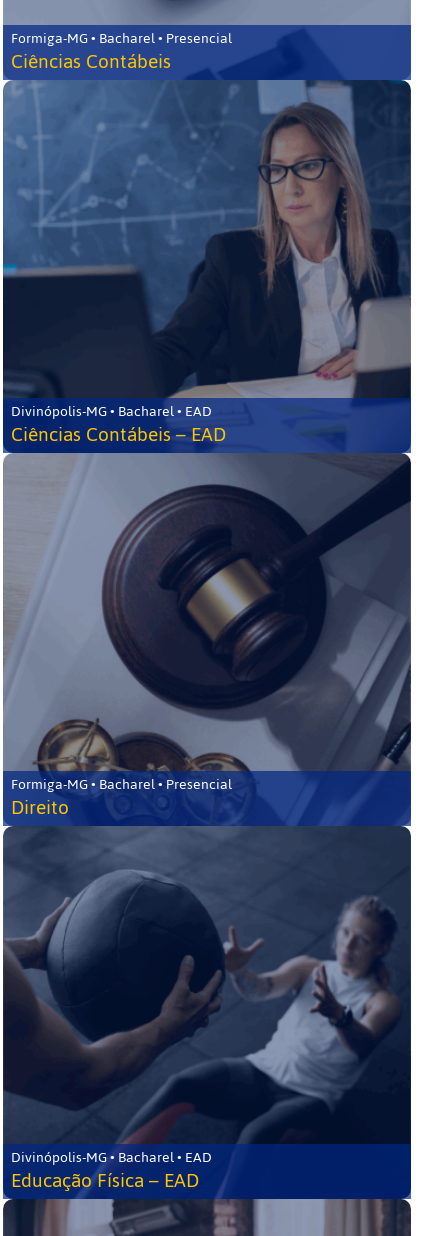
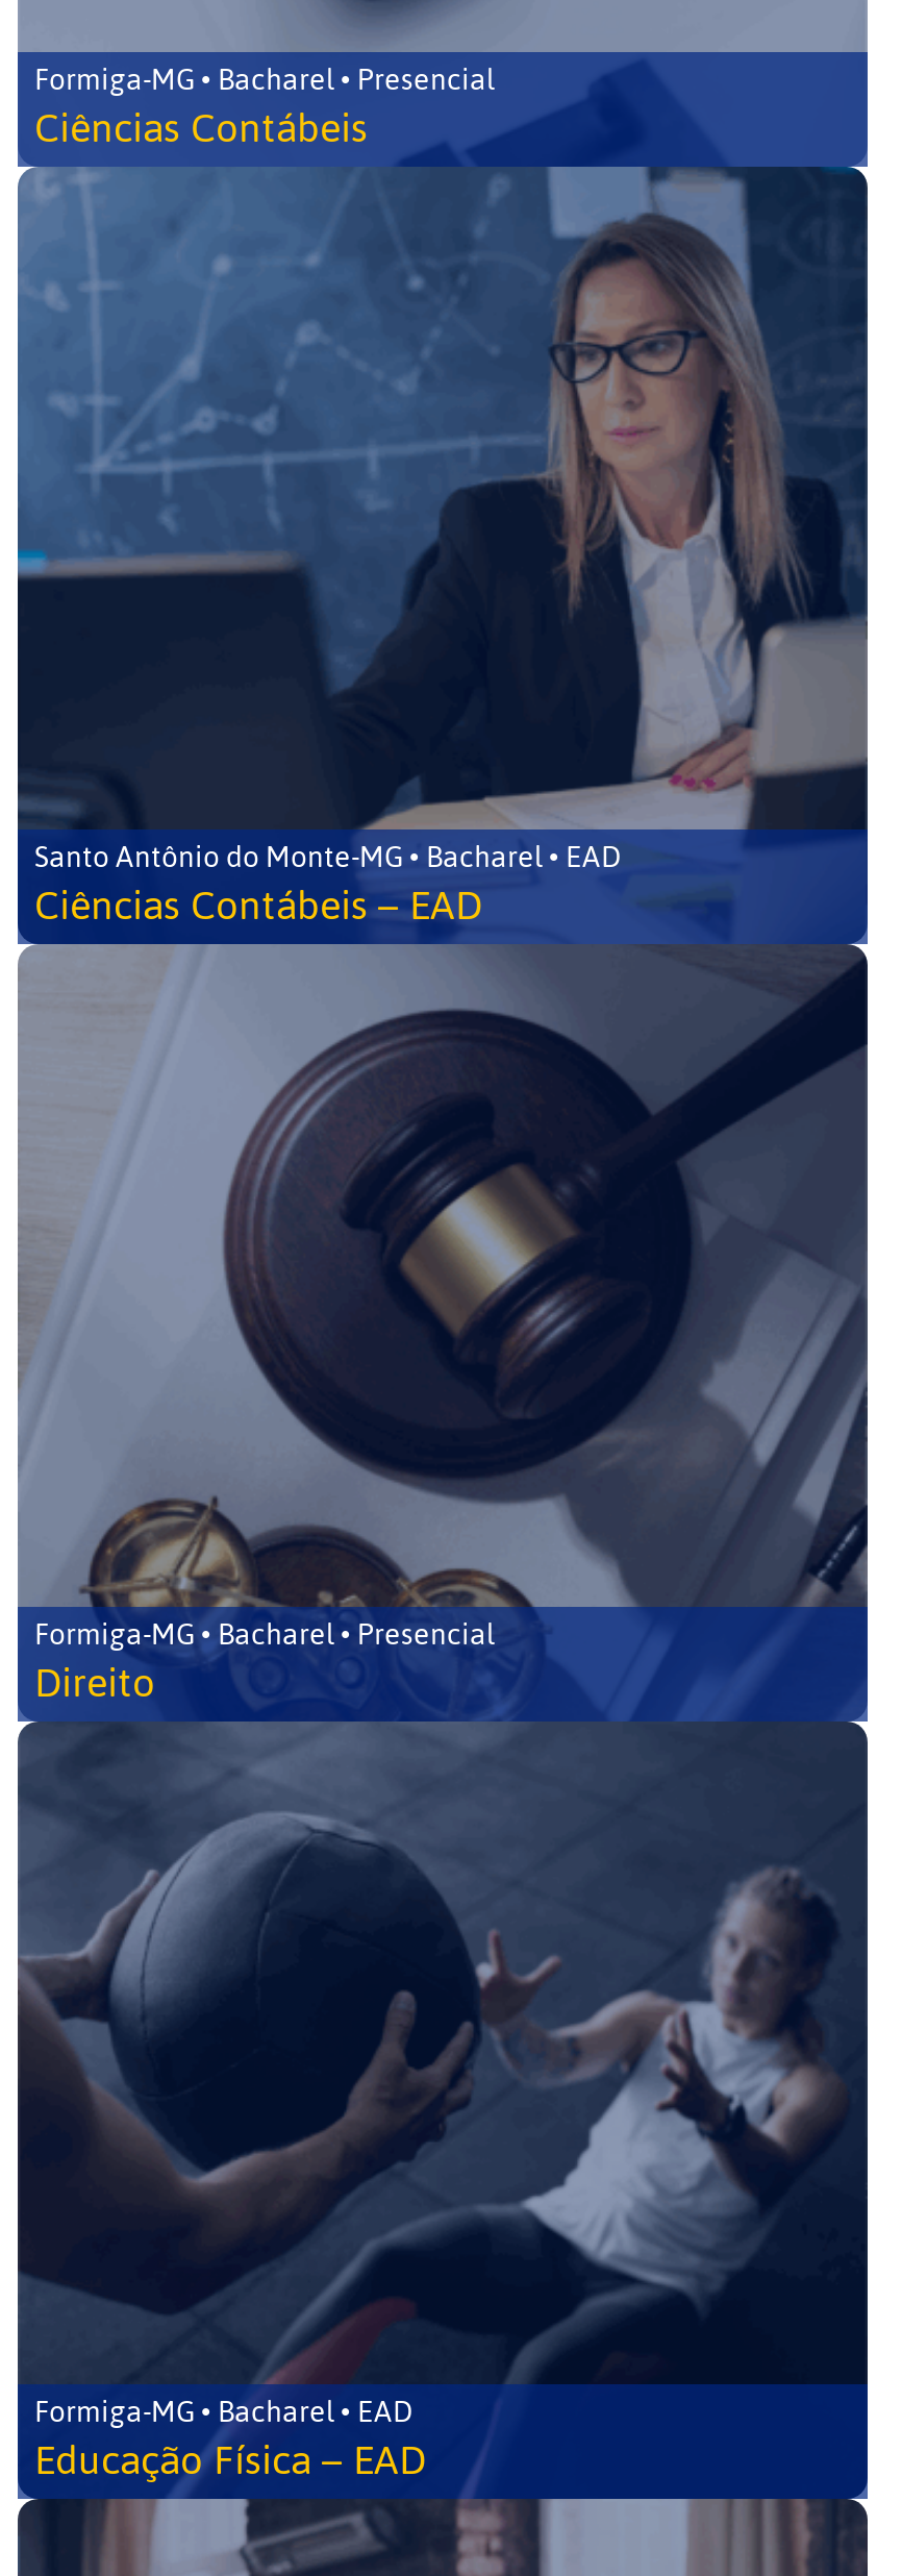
- Divinópolis-MG • Bacharel • EAD
+ Santo Antônio do Monte-MG • Bacharel • EAD

- Divinópolis-MG • Bacharel • EAD
+ Formiga-MG • Bacharel • EAD
